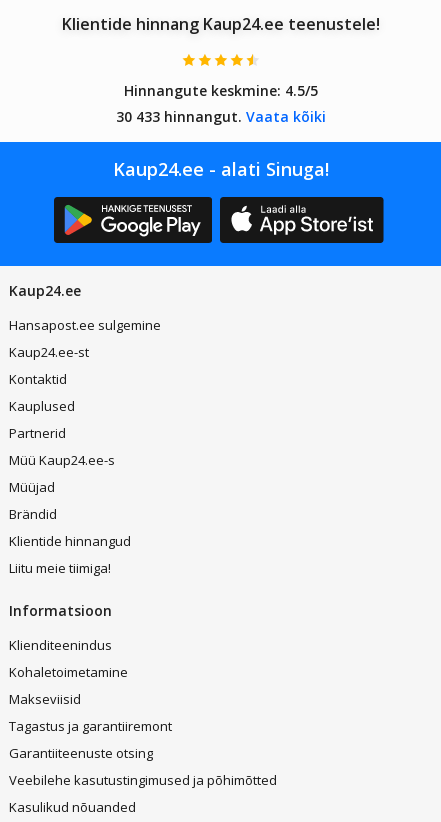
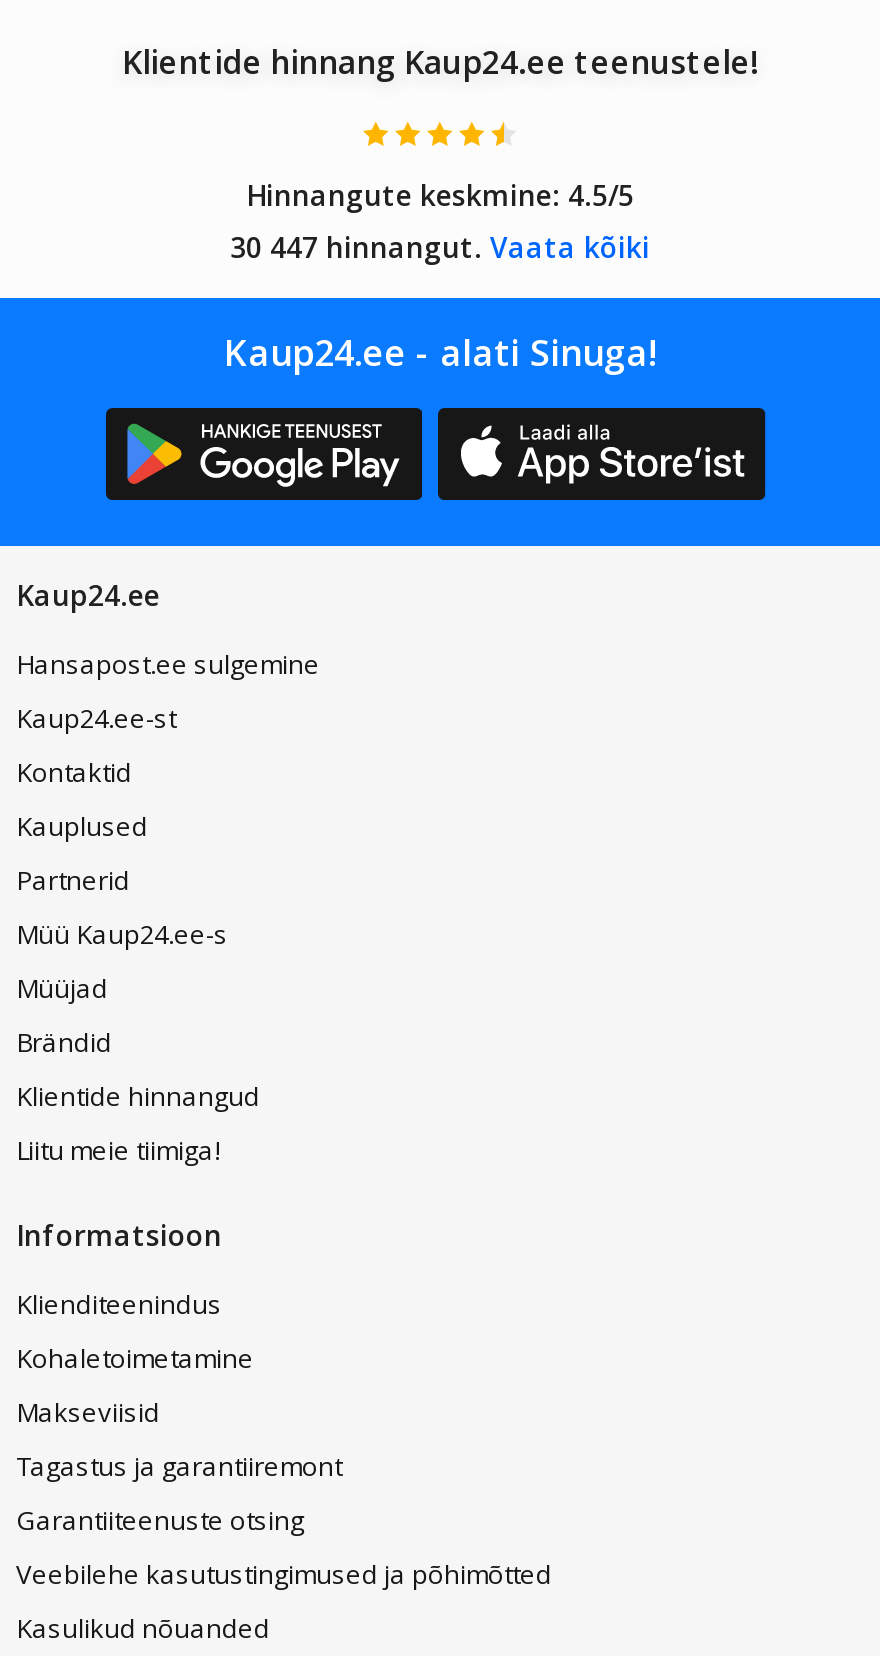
- 30 433 hinnangut. Vaata kõiki
+ 30 447 hinnangut. Vaata kõiki
